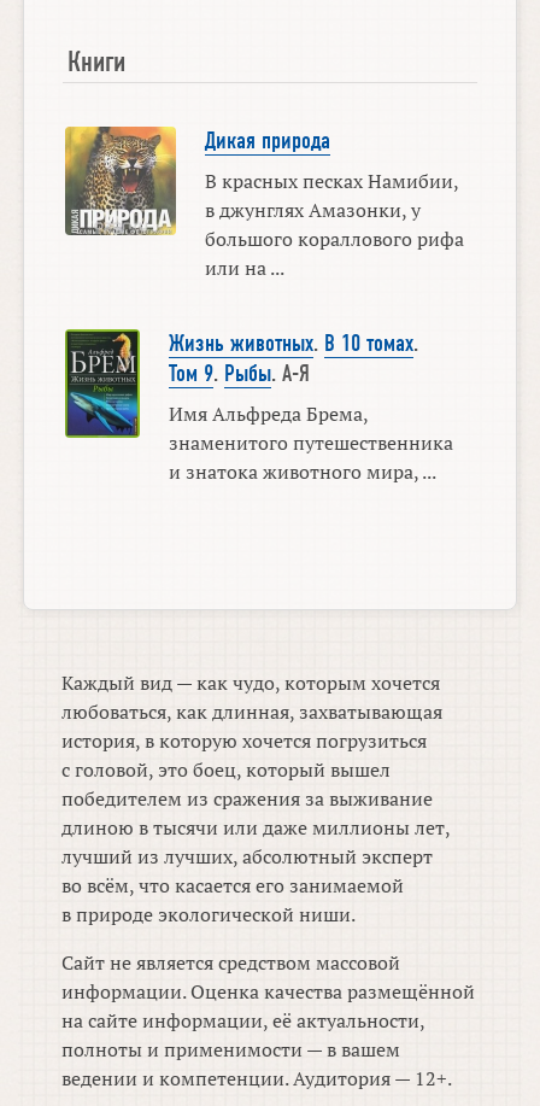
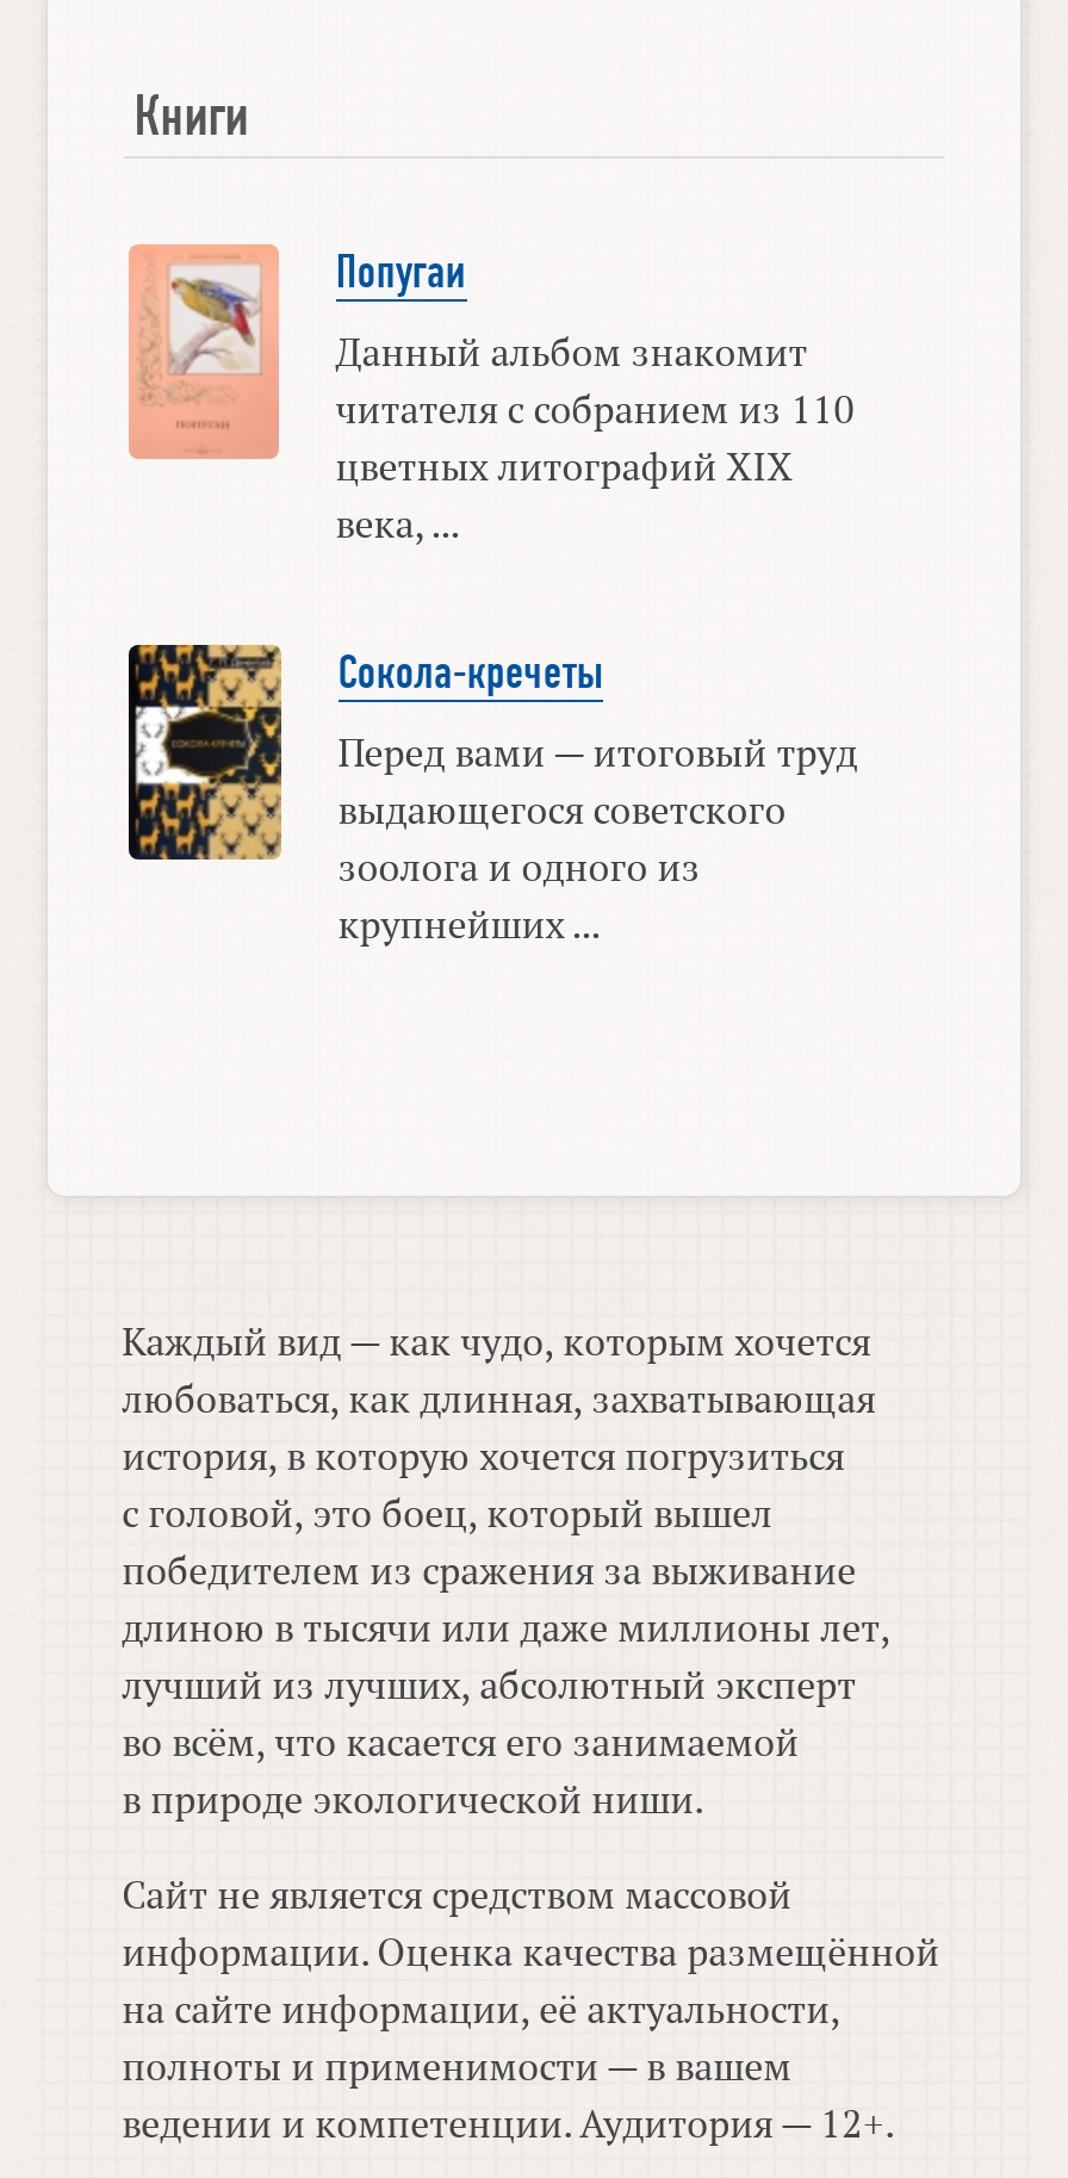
- [image]
+ [image]

- Дикая природа
+ Попугаи

- В красных песках Намибии,
- в джунглях Амазонки, у
- большого кораллового рифа
- или на ...
+ Данный альбом знакомит
+ читателя с собранием из 110
+ цветных литографий ХIХ
+ века, ...

- [image]
- Жизнь животных. В 10 томах.
- Том 9. Рыбы. А-Я
+ [image]
+ Сокола-кречеты

- Имя Альфреда Брема,
- знаменитого путешественника
- и знатока животного мира, ...
+ Перед вами — итоговый труд
+ выдающегося советского
+ зоолога и одного из
+ крупнейших ...
